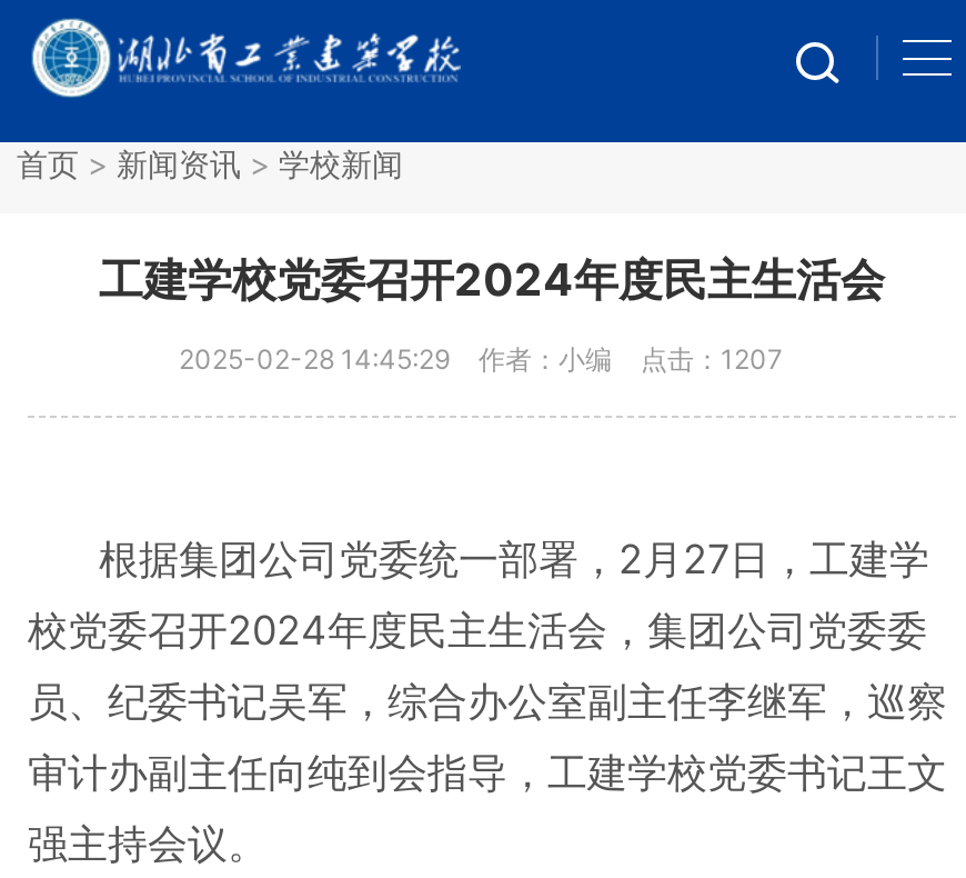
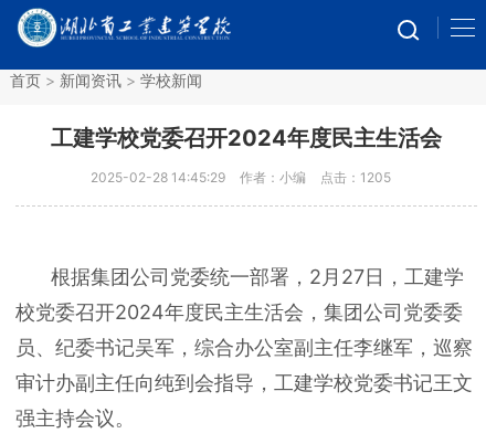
- 2025-02-28 14:45:29 作者：小编 点击：1207
+ 2025-02-28 14:45:29 作者：小编 点击：1205
